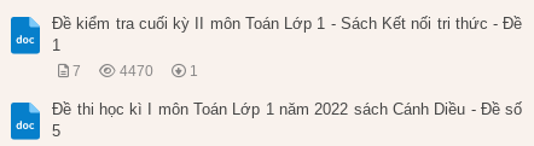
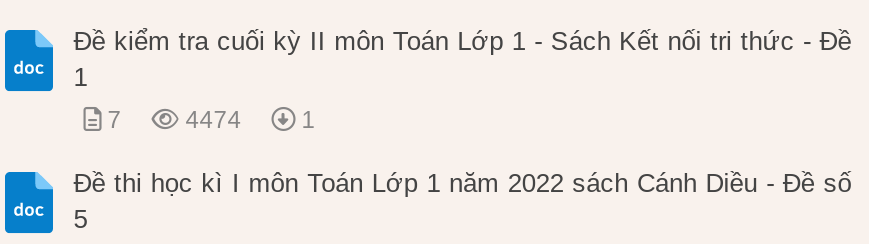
- 4470
+ 4474
